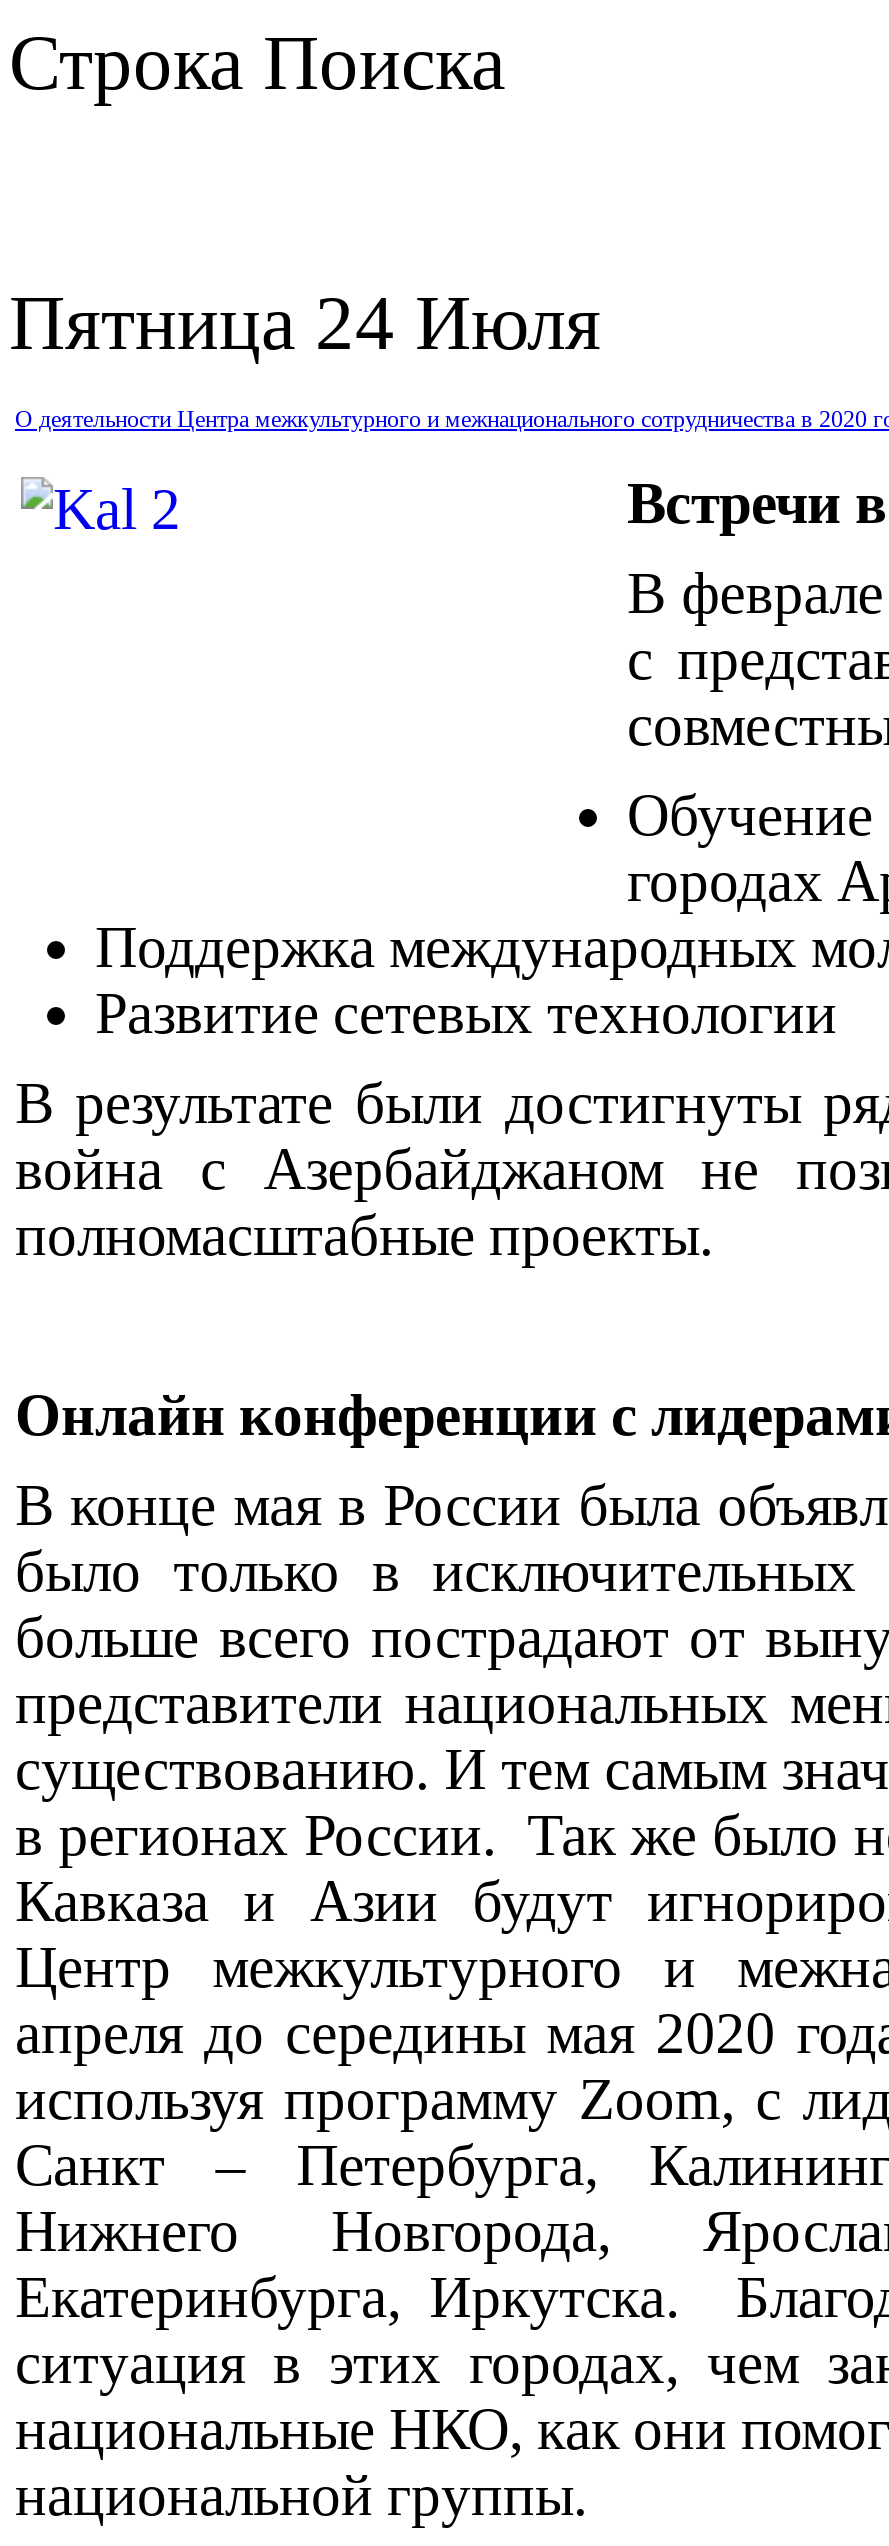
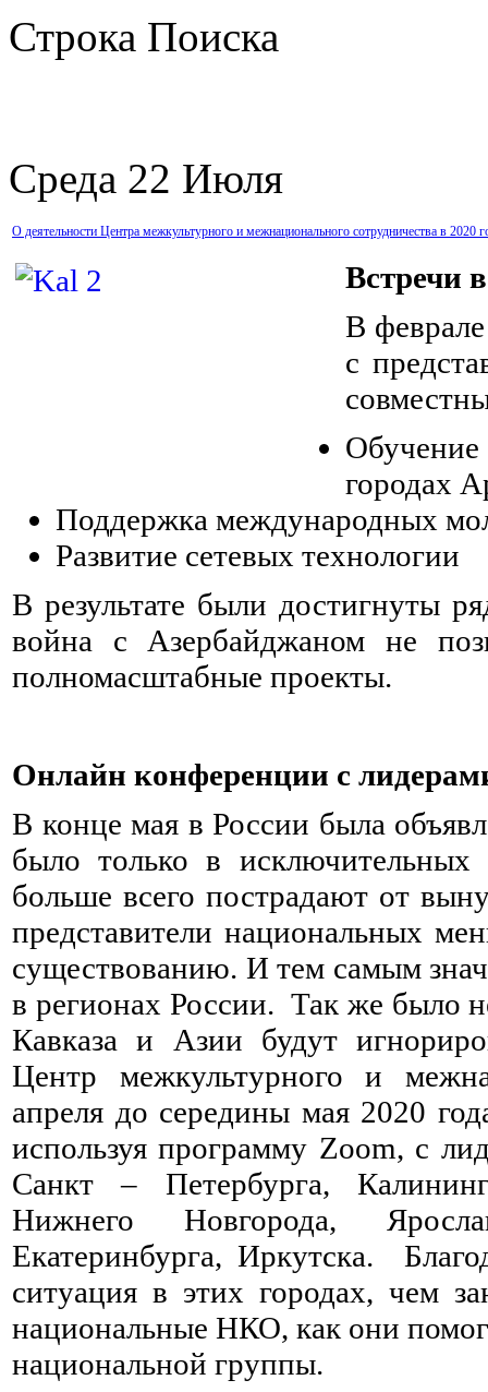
- Пятница 24 Июля
+ Среда 22 Июля
